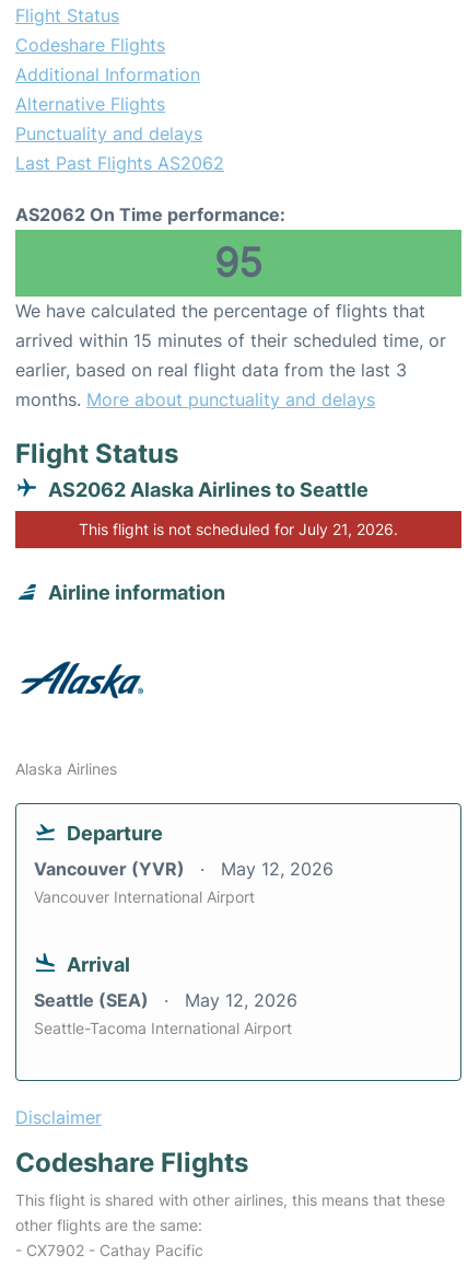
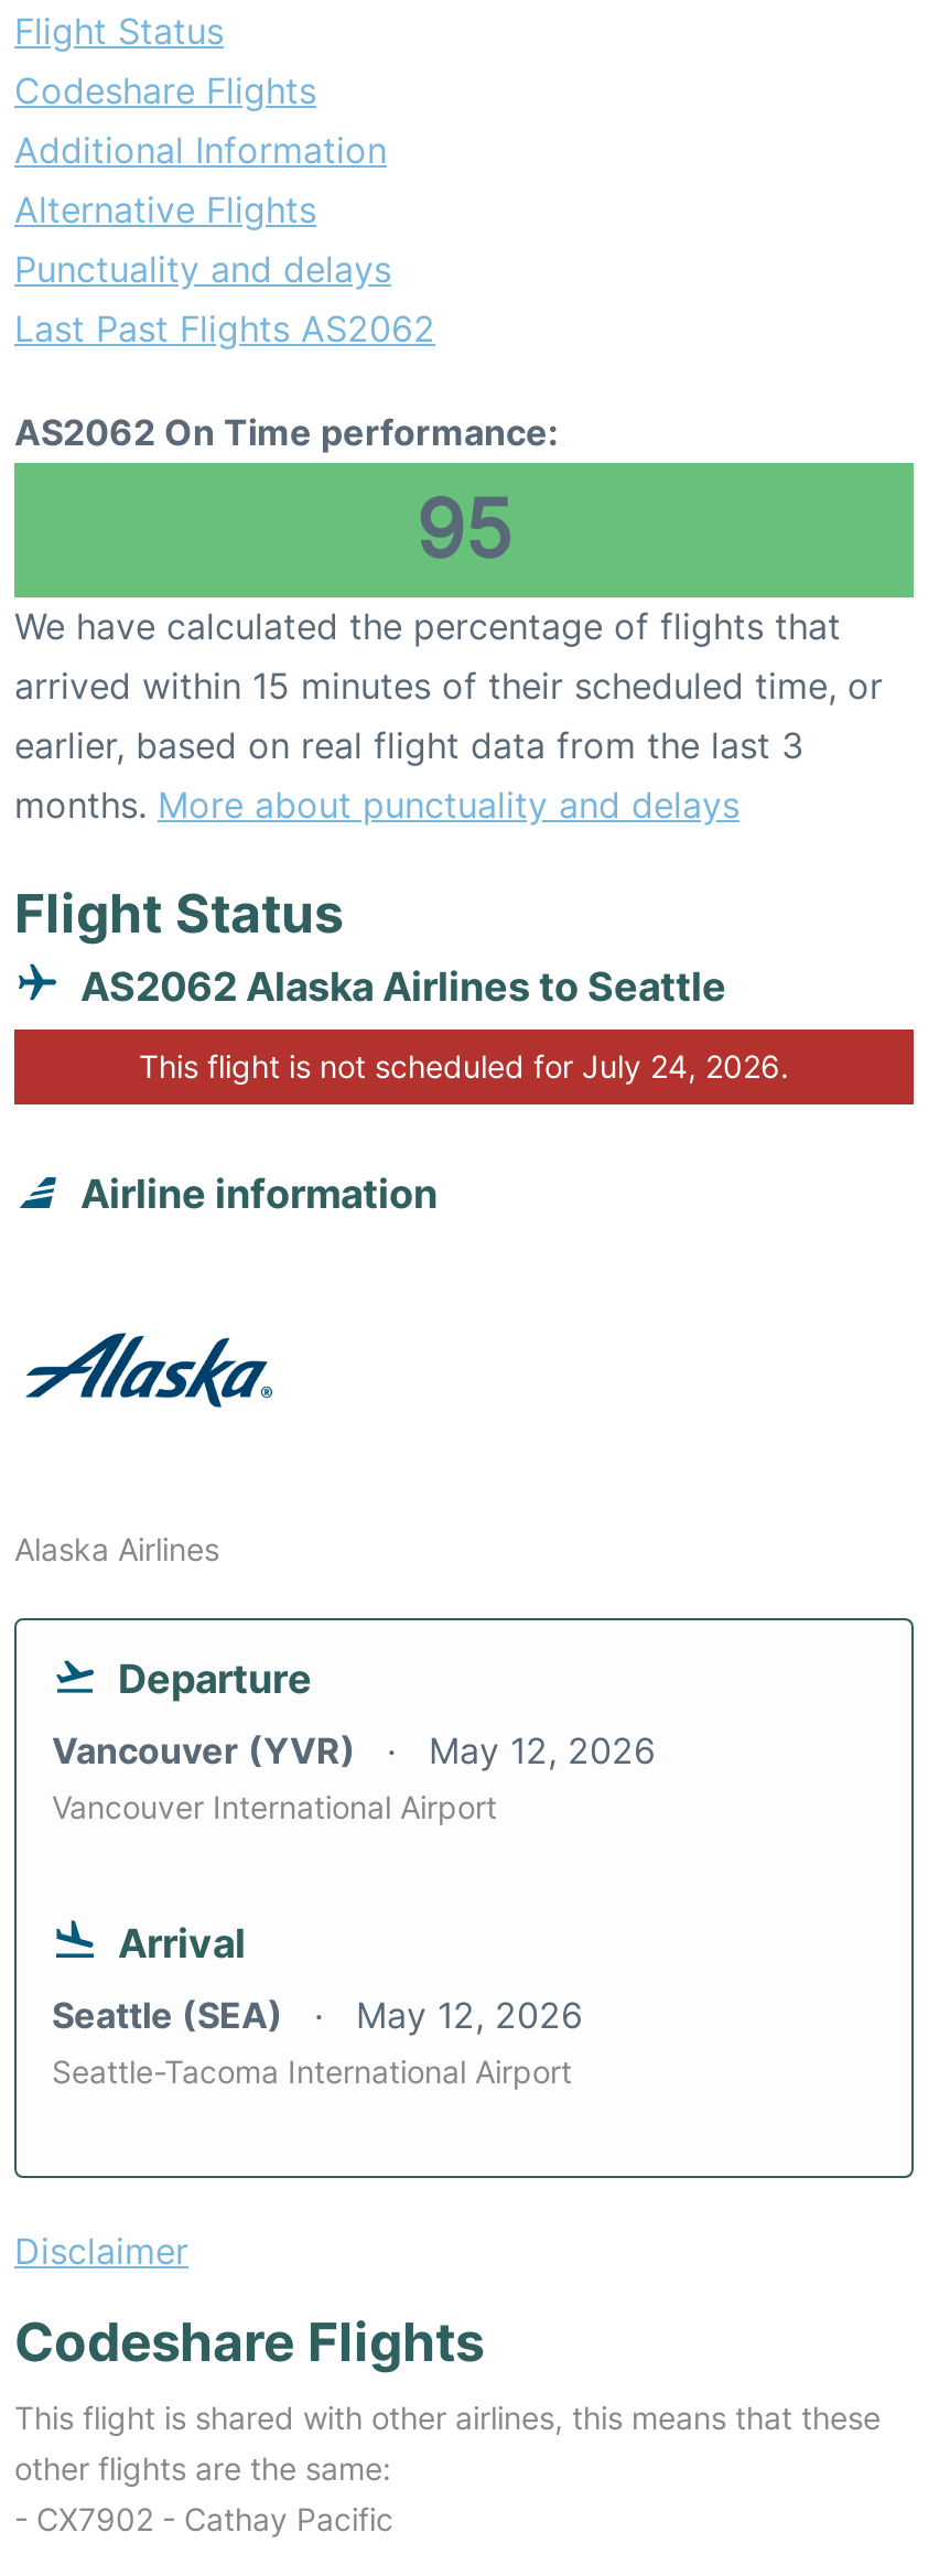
- This flight is not scheduled for July 21, 2026.
+ This flight is not scheduled for July 24, 2026.
